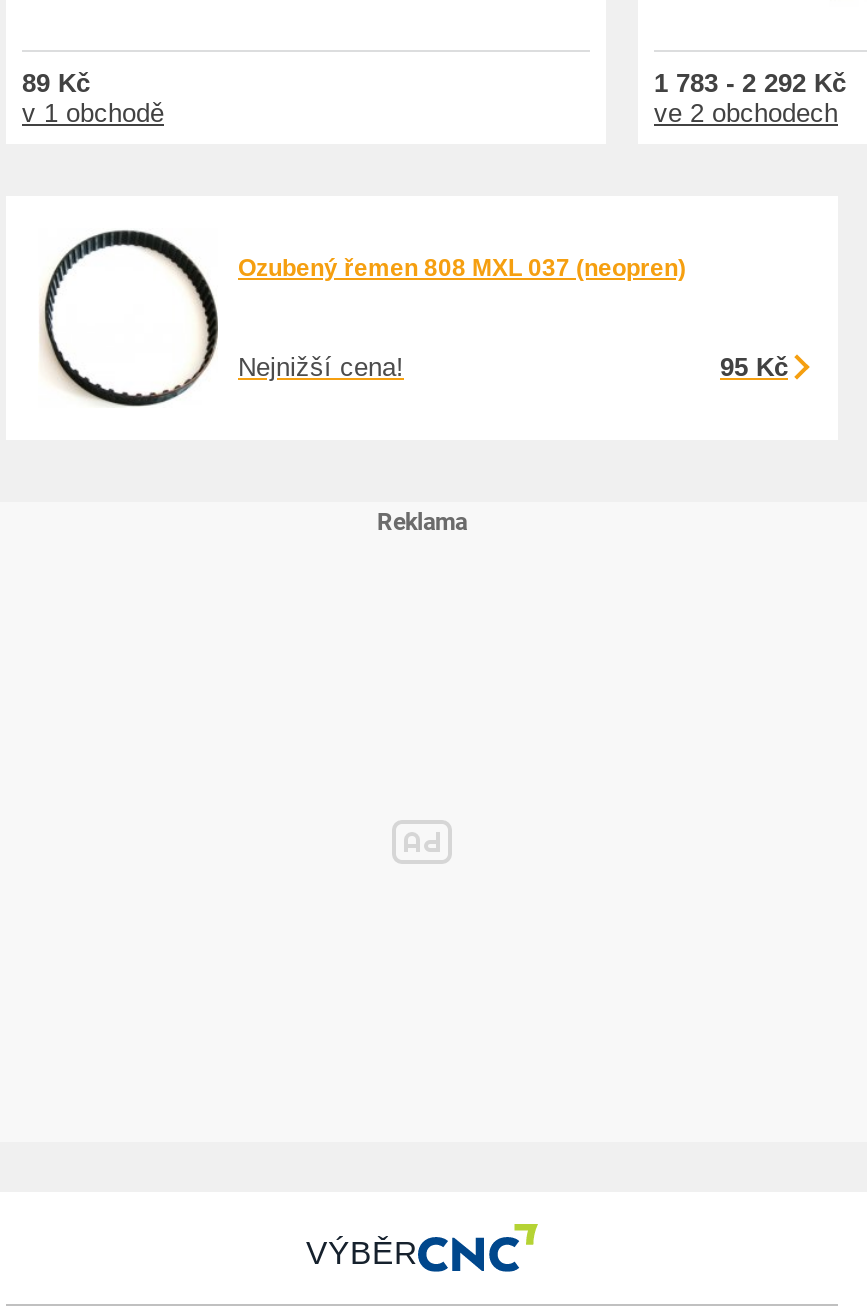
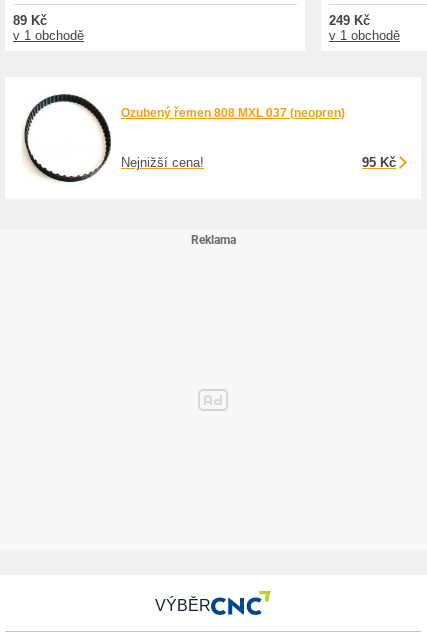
- 1 783 - 2 292 Kč
- ve 2 obchodech
+ 249 Kč
+ v 1 obchodě
